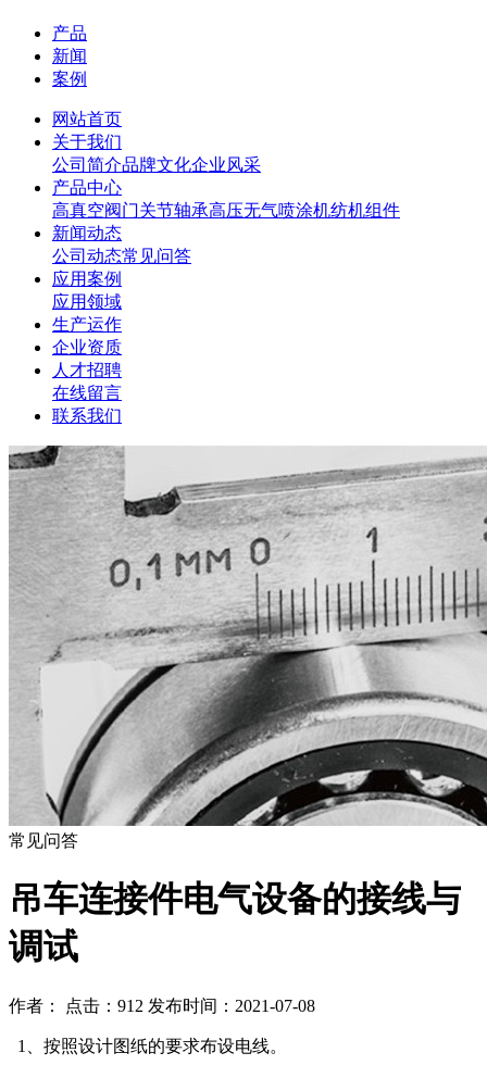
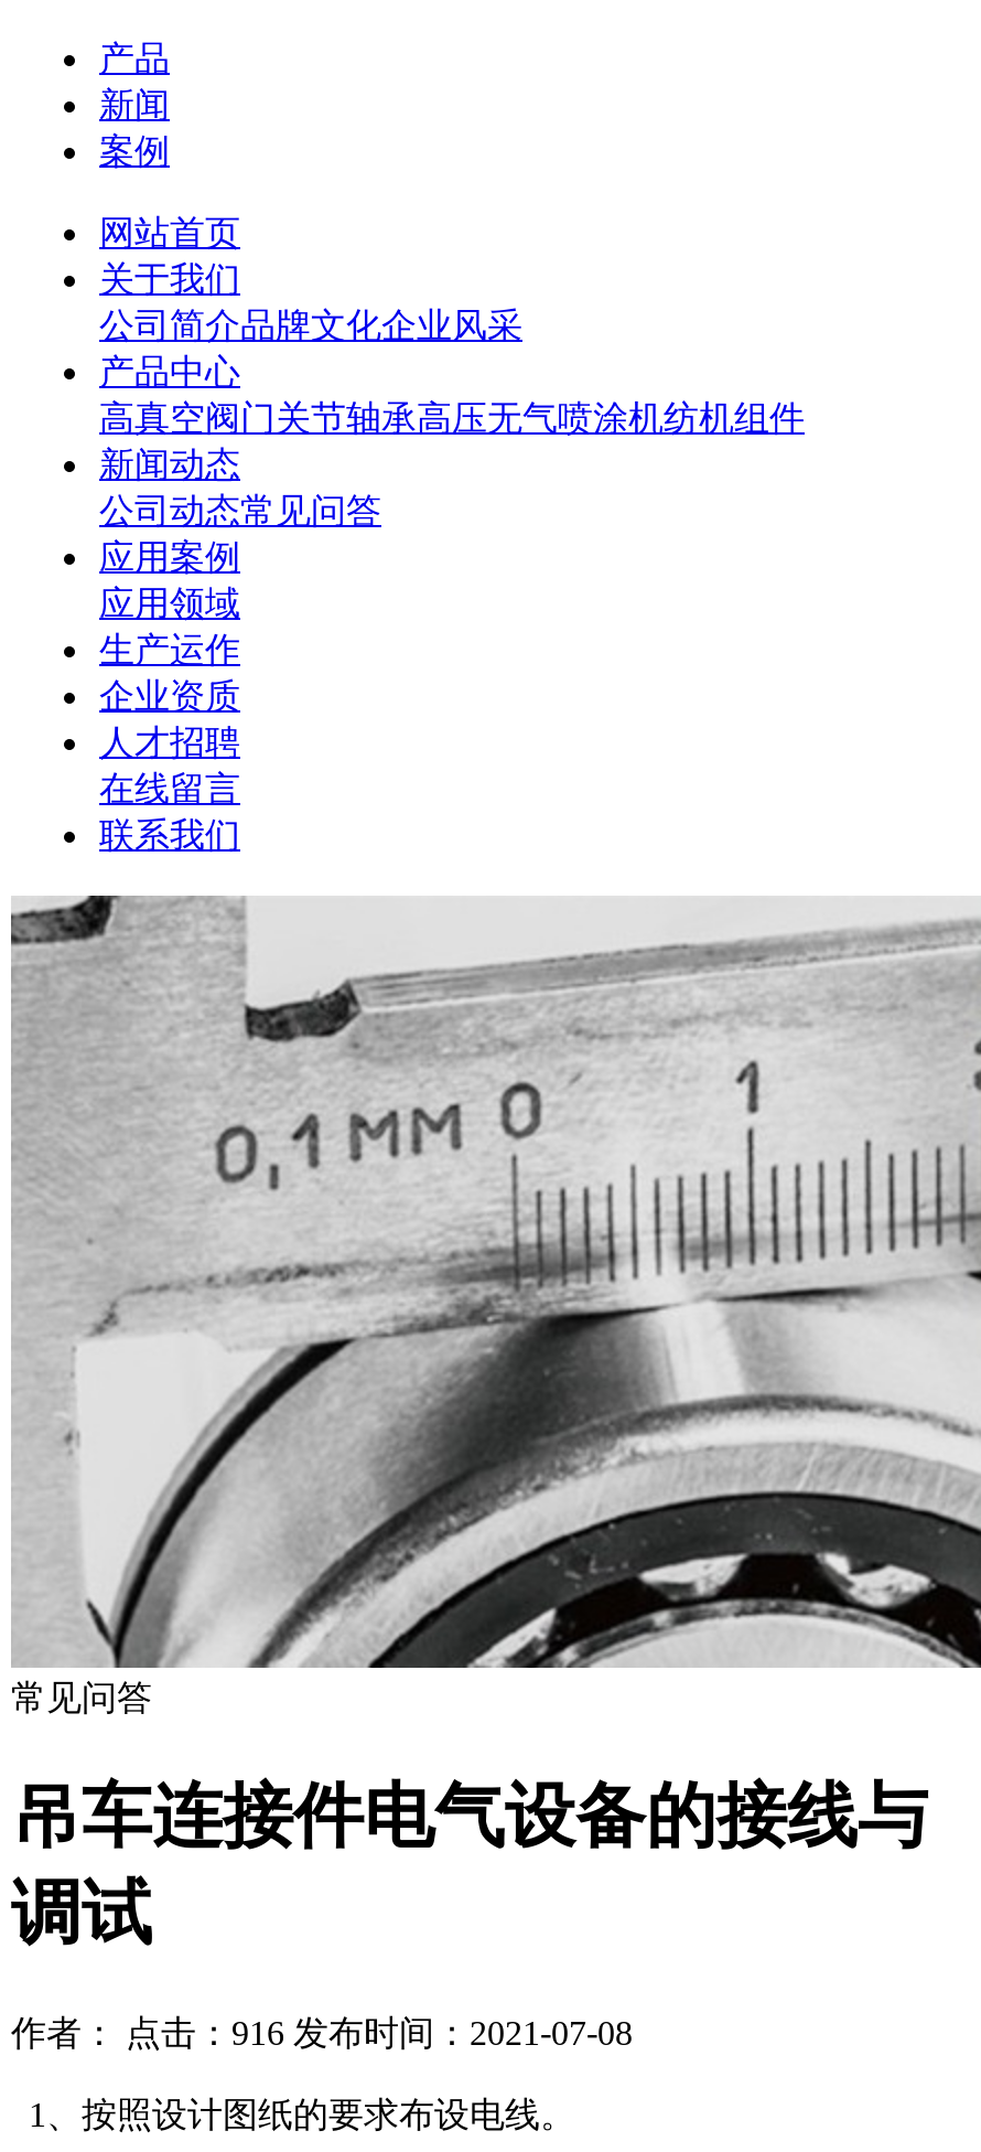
- 作者： 点击：912 发布时间：2021-07-08
+ 作者： 点击：916 发布时间：2021-07-08
